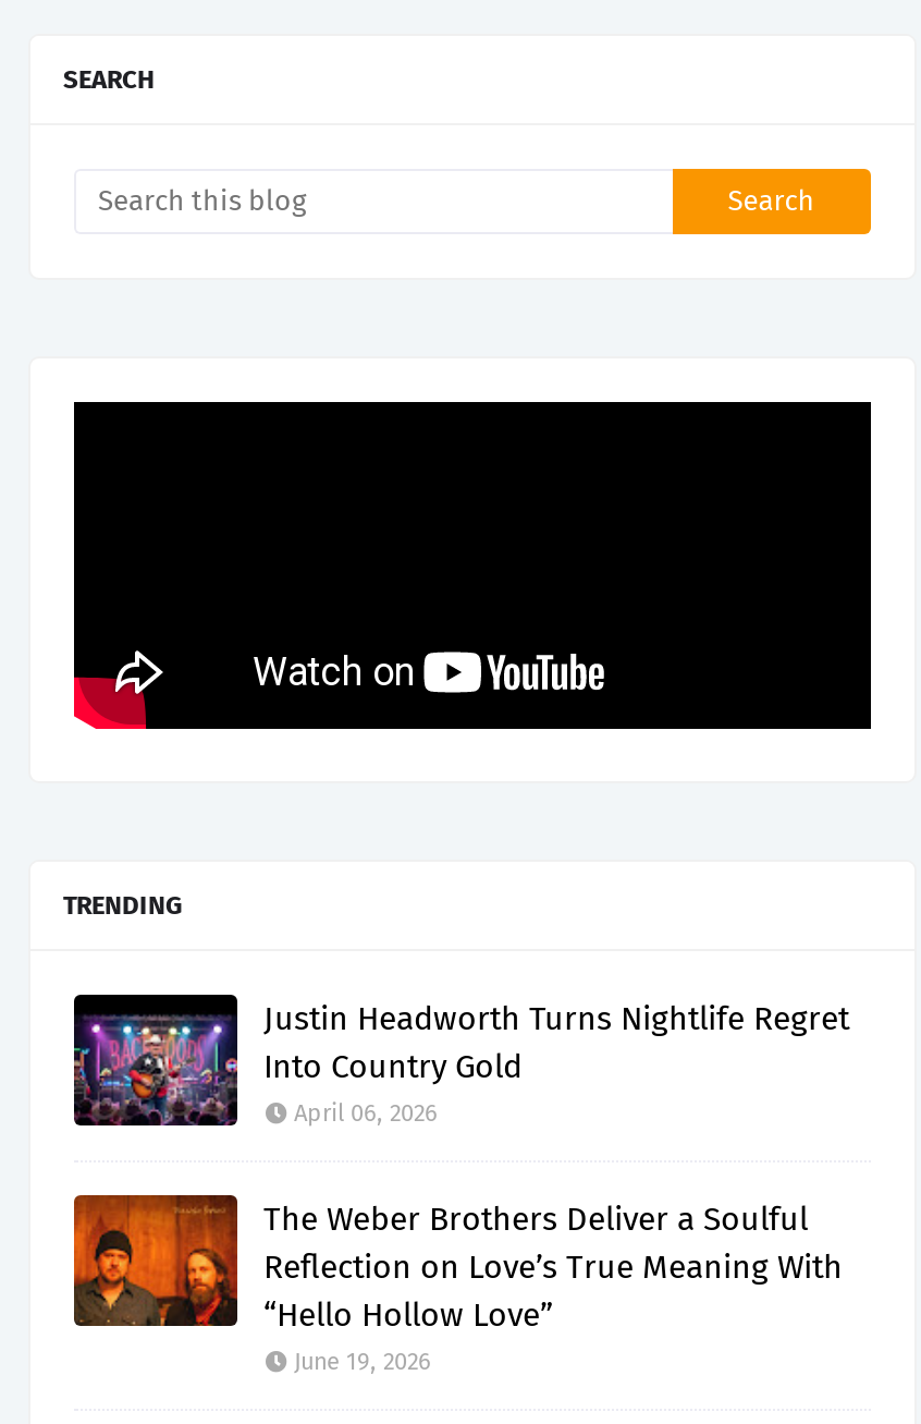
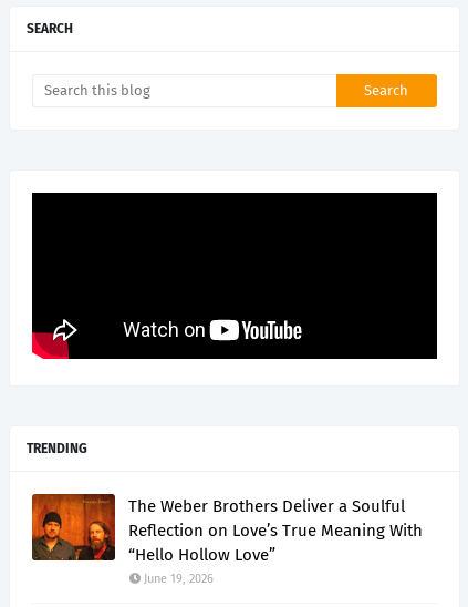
- [image]
- Justin Headworth Turns Nightlife Regret
- Into Country Gold
- April 06, 2026
